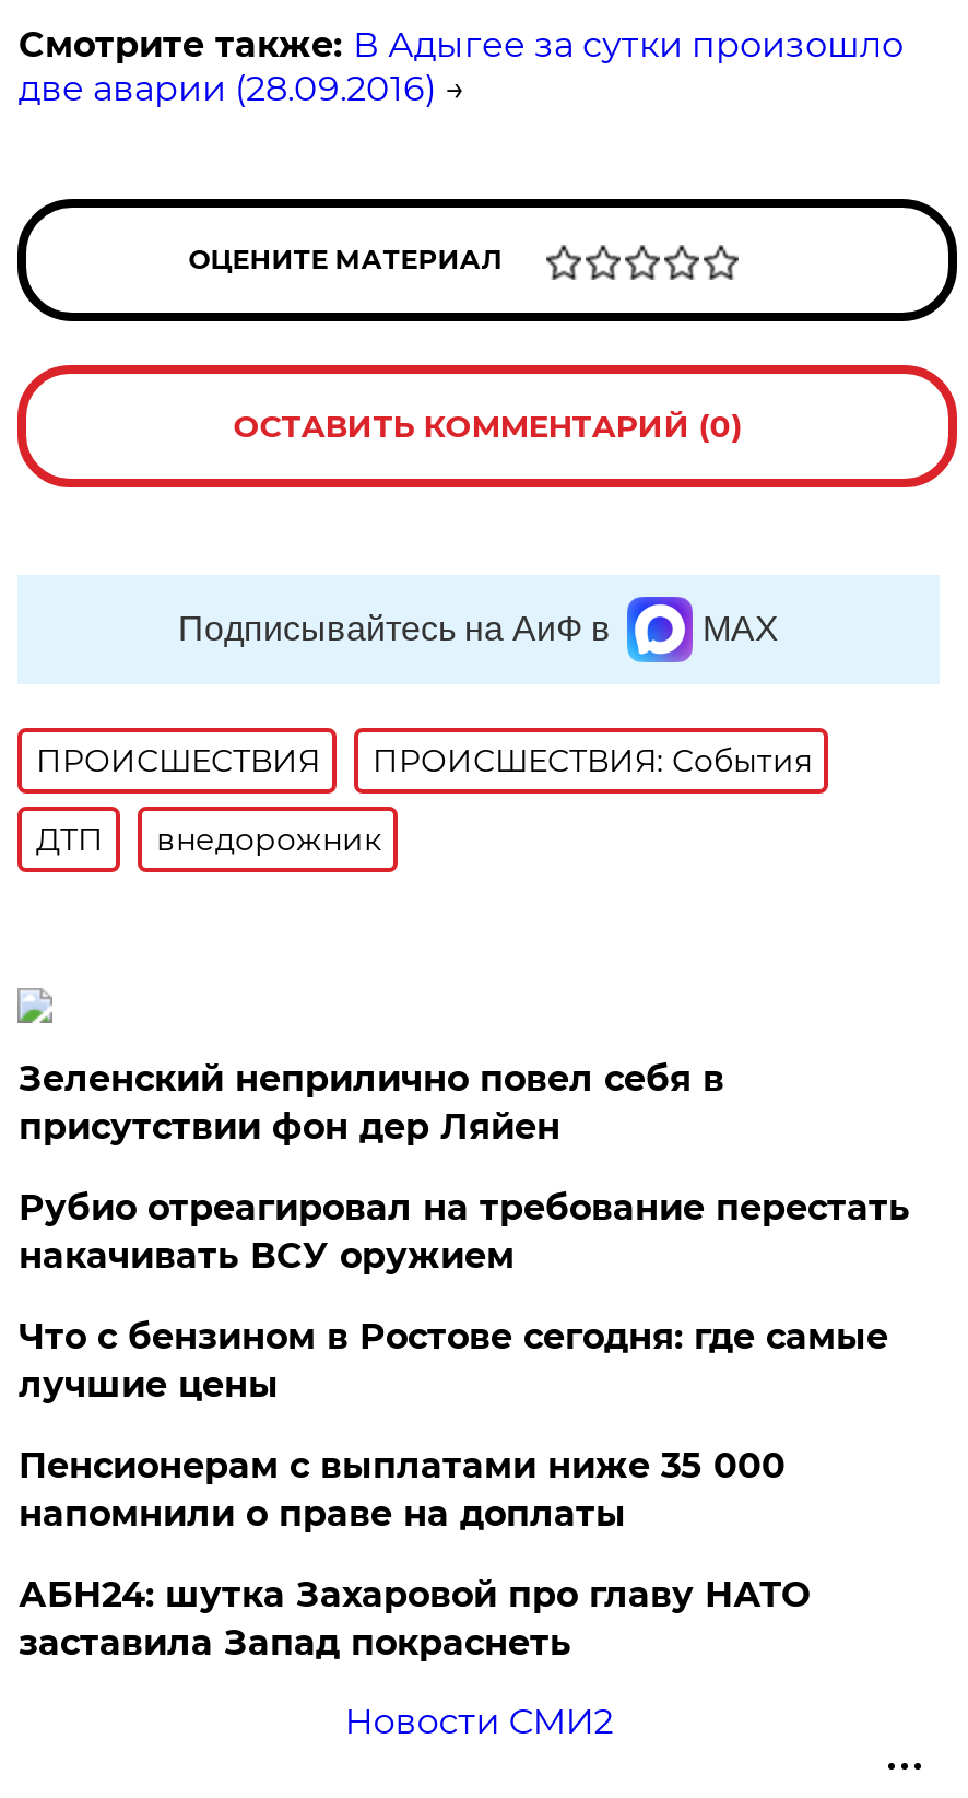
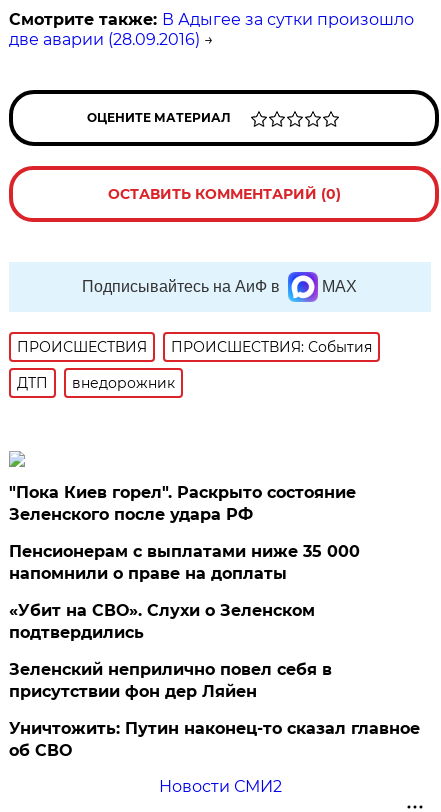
moved down: Зеленский неприлично повел cебя в | присутствии фон дер Ляйен

- Рубио отреагировал на требование перестать
- накачивать ВСУ оружием
- Что с бензином в Ростове сегодня: где самые
- лучшие цены
+ "Пока Киев горел". Раскрыто состояние
+ Зеленского после удара РФ

moved up: Пенсионерам с выплатами ниже 35 000 | напомнили о праве на доплаты

- АБН24: шутка Захаровой про главу НАТО
- заставила Запад покраснеть
+ «Убит на СВО». Слухи о Зеленском
+ подтвердились
+ Уничтожить: Путин наконец-то сказал главное
+ об СВО
